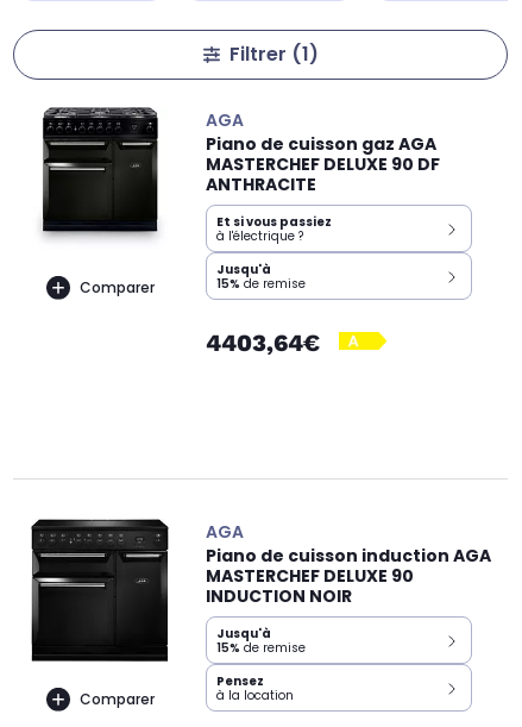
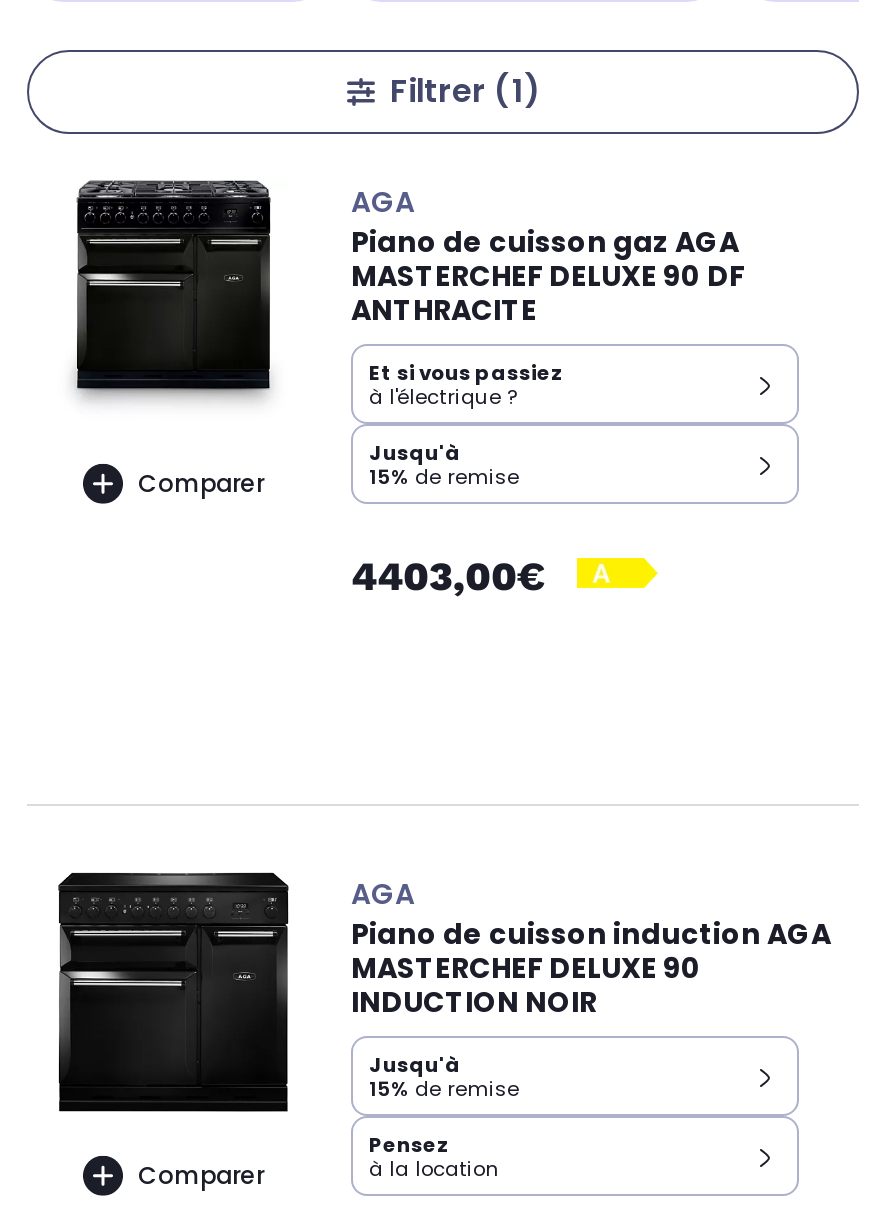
- 4403,64€
+ 4403,00€
